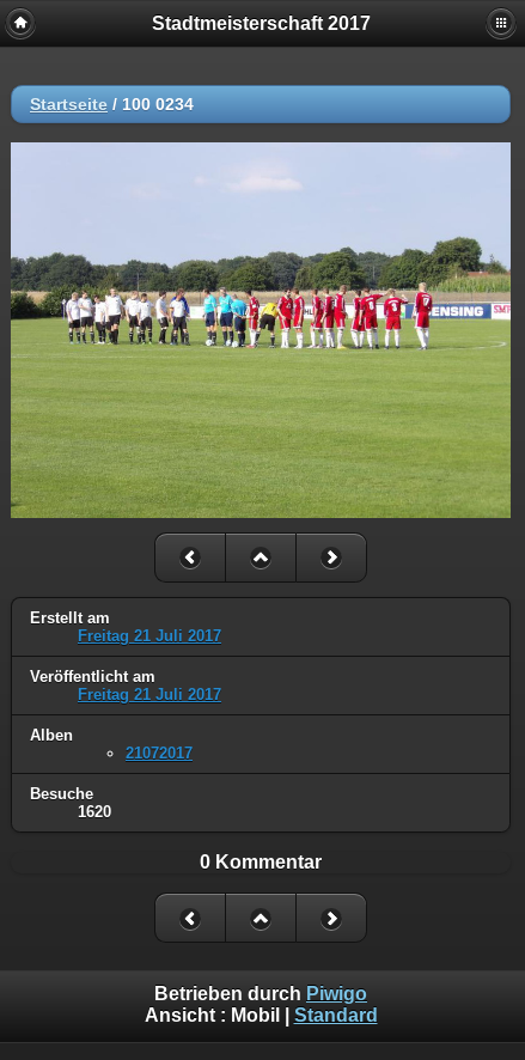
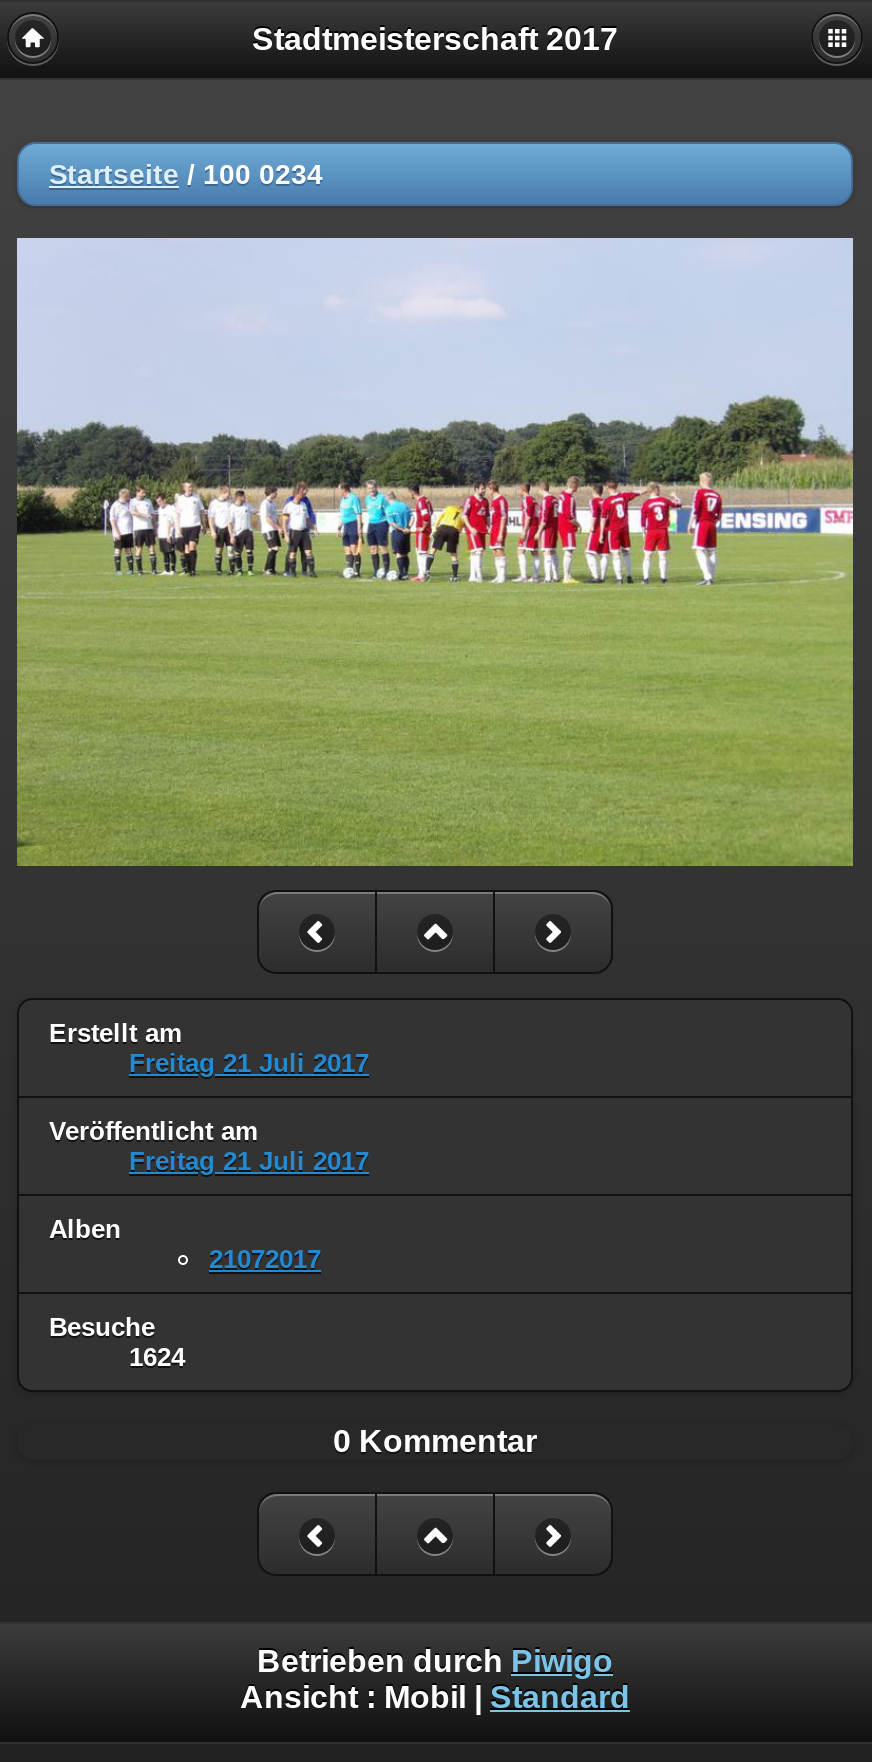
- 1620
+ 1624
